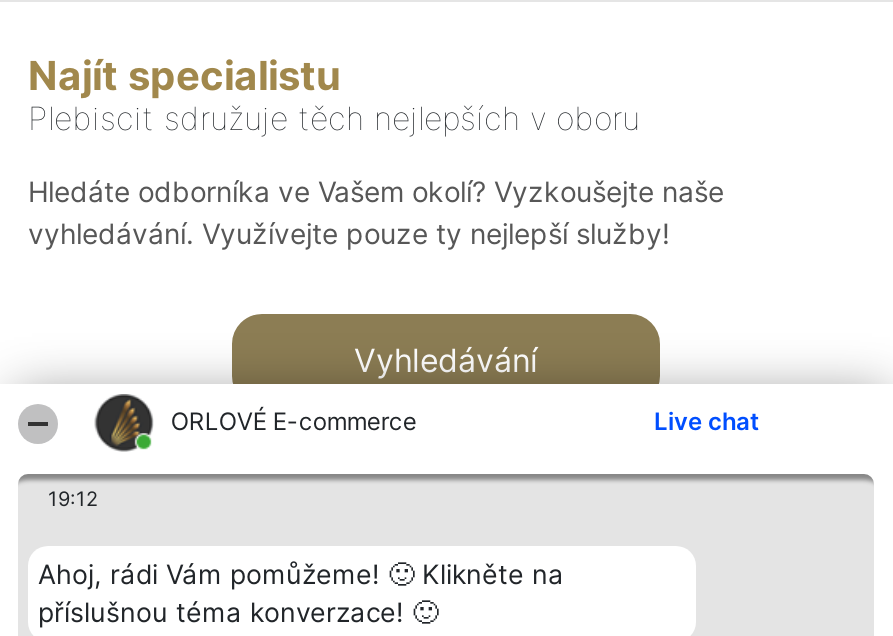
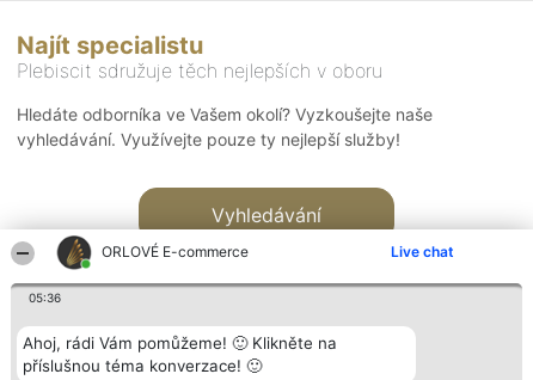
- 19:12
+ 05:36
